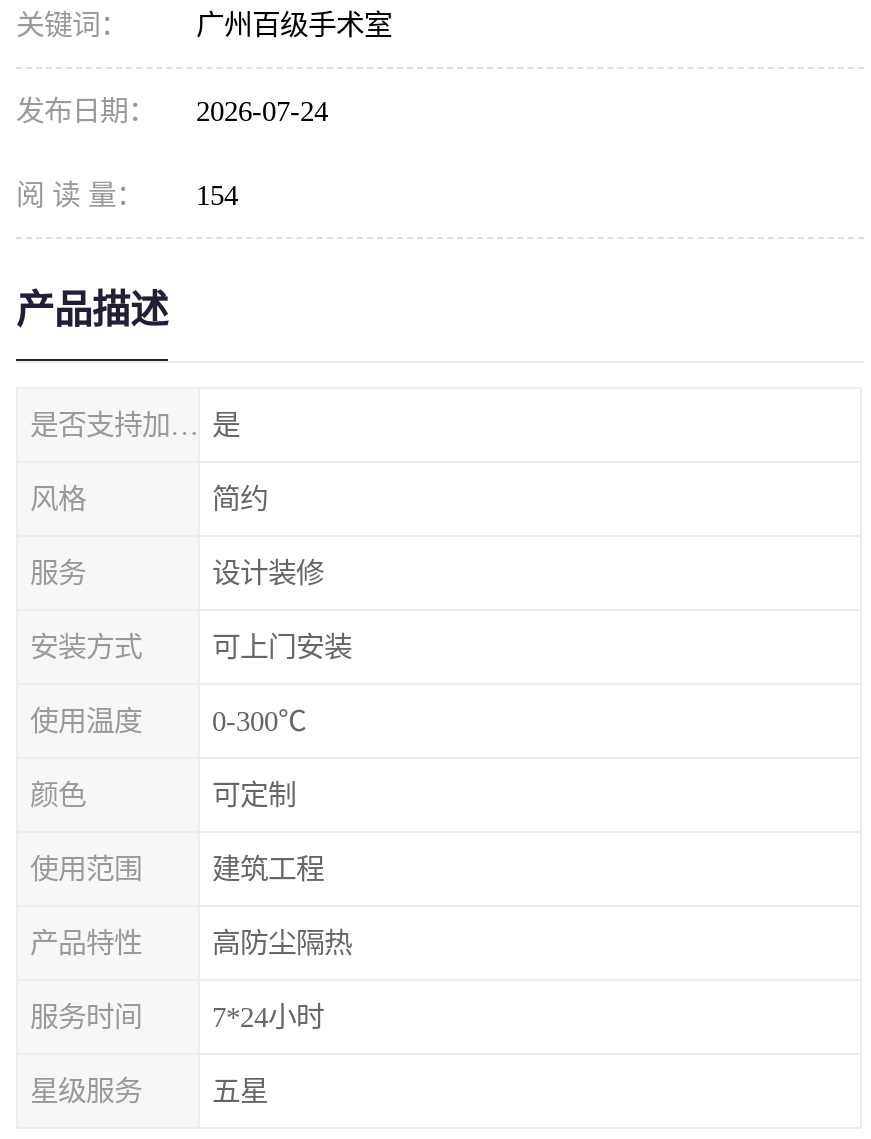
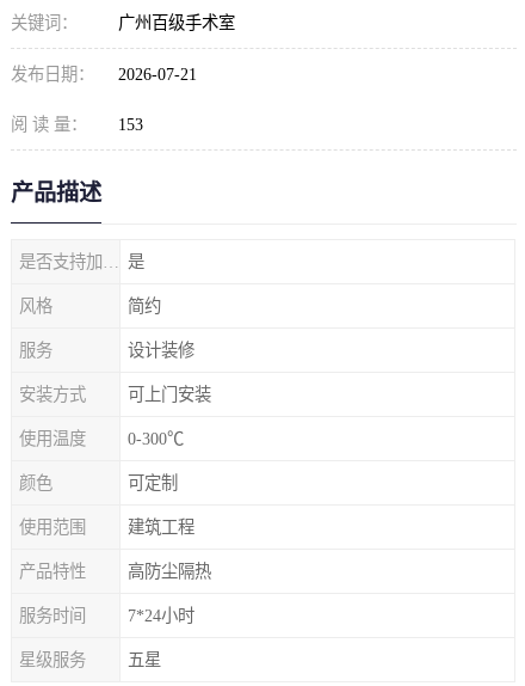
- 发布日期： 2026-07-24
+ 发布日期： 2026-07-21

- 阅 读 量： 154
+ 阅 读 量： 153
